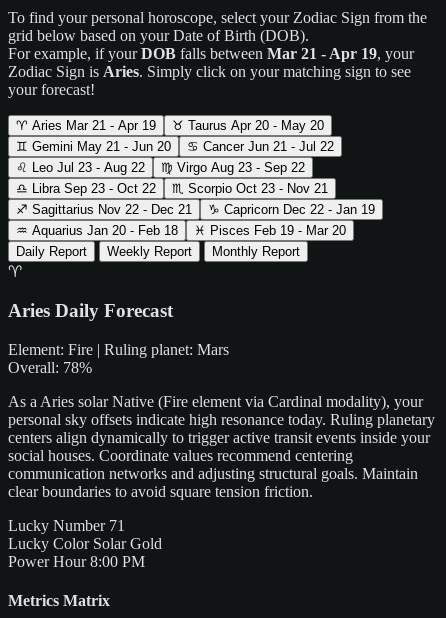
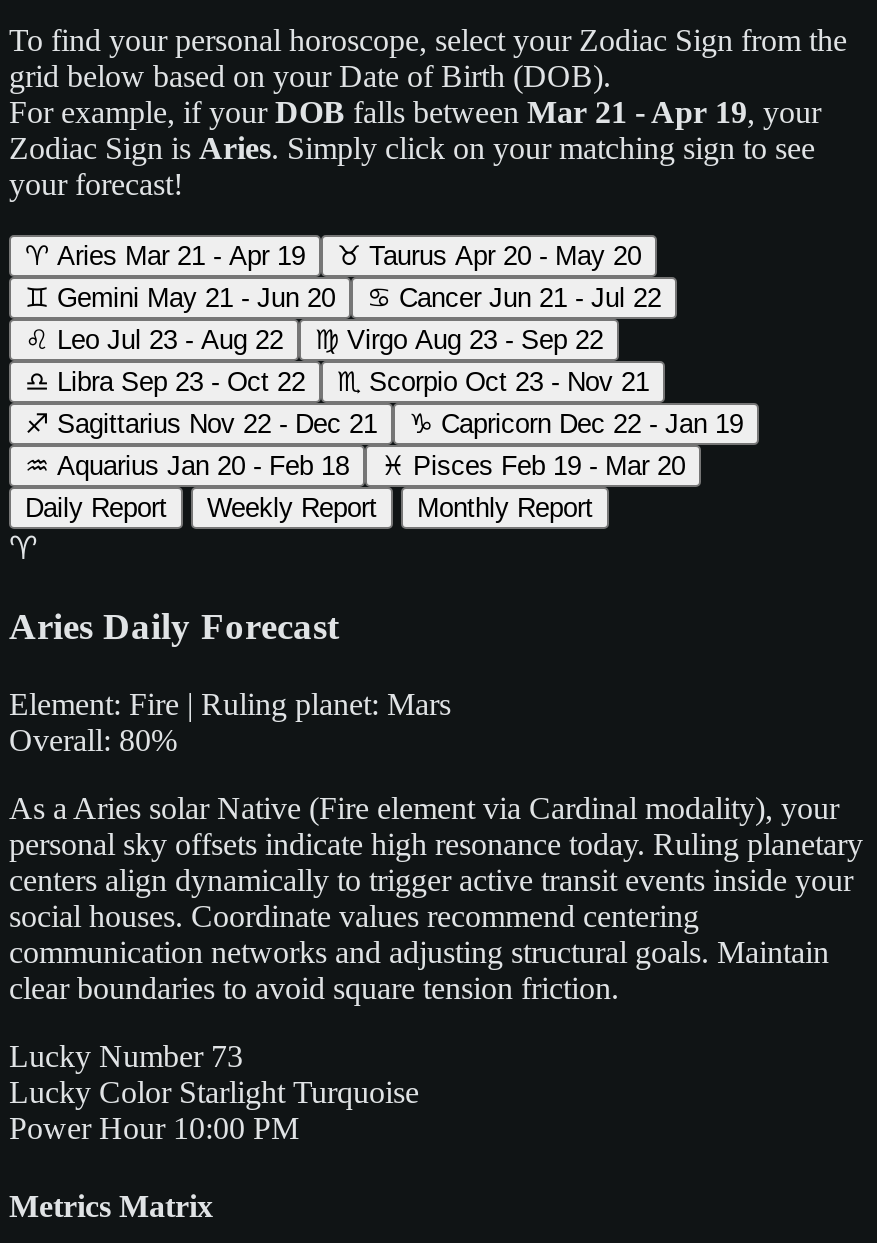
- Overall: 78%
+ Overall: 80%

- Lucky Number 71
+ Lucky Number 73

- Lucky Color Solar Gold
+ Lucky Color Starlight Turquoise

- Power Hour 8:00 PM
+ Power Hour 10:00 PM
